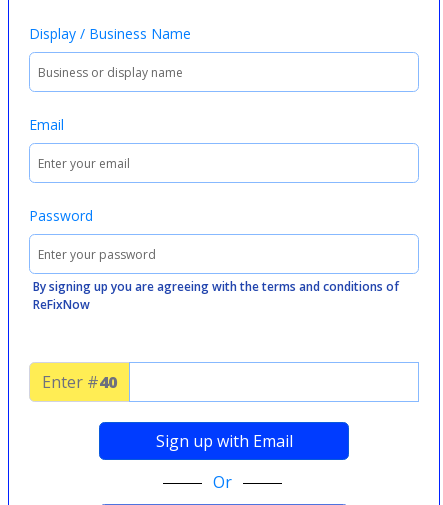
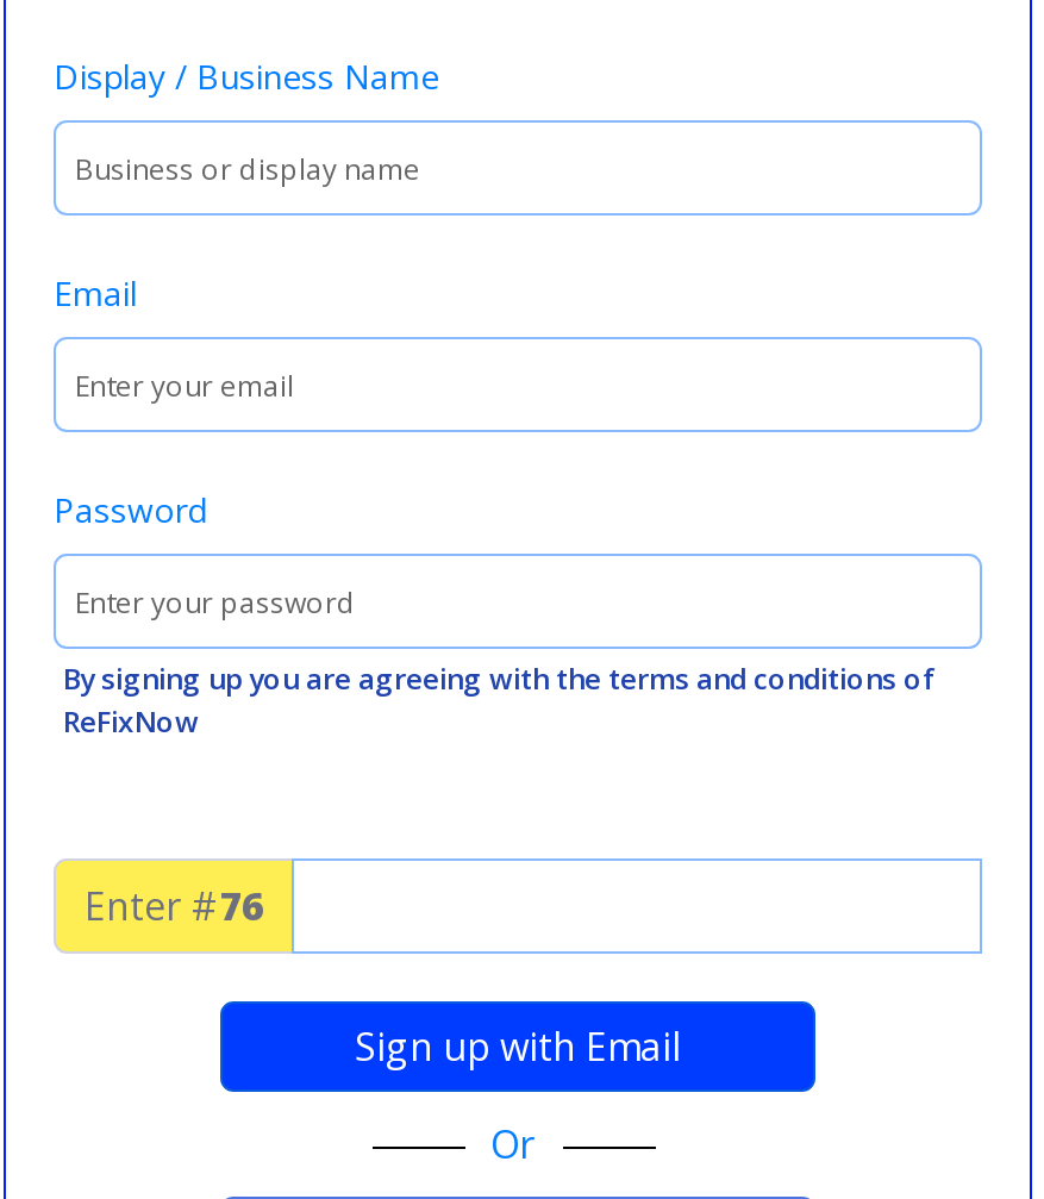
- Enter #40
+ Enter #76
